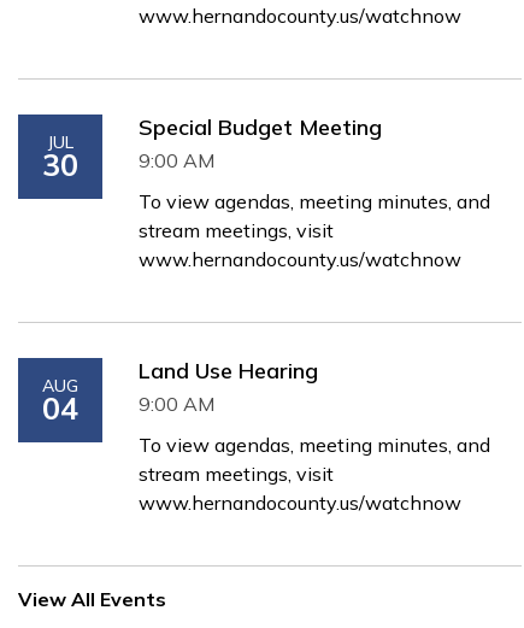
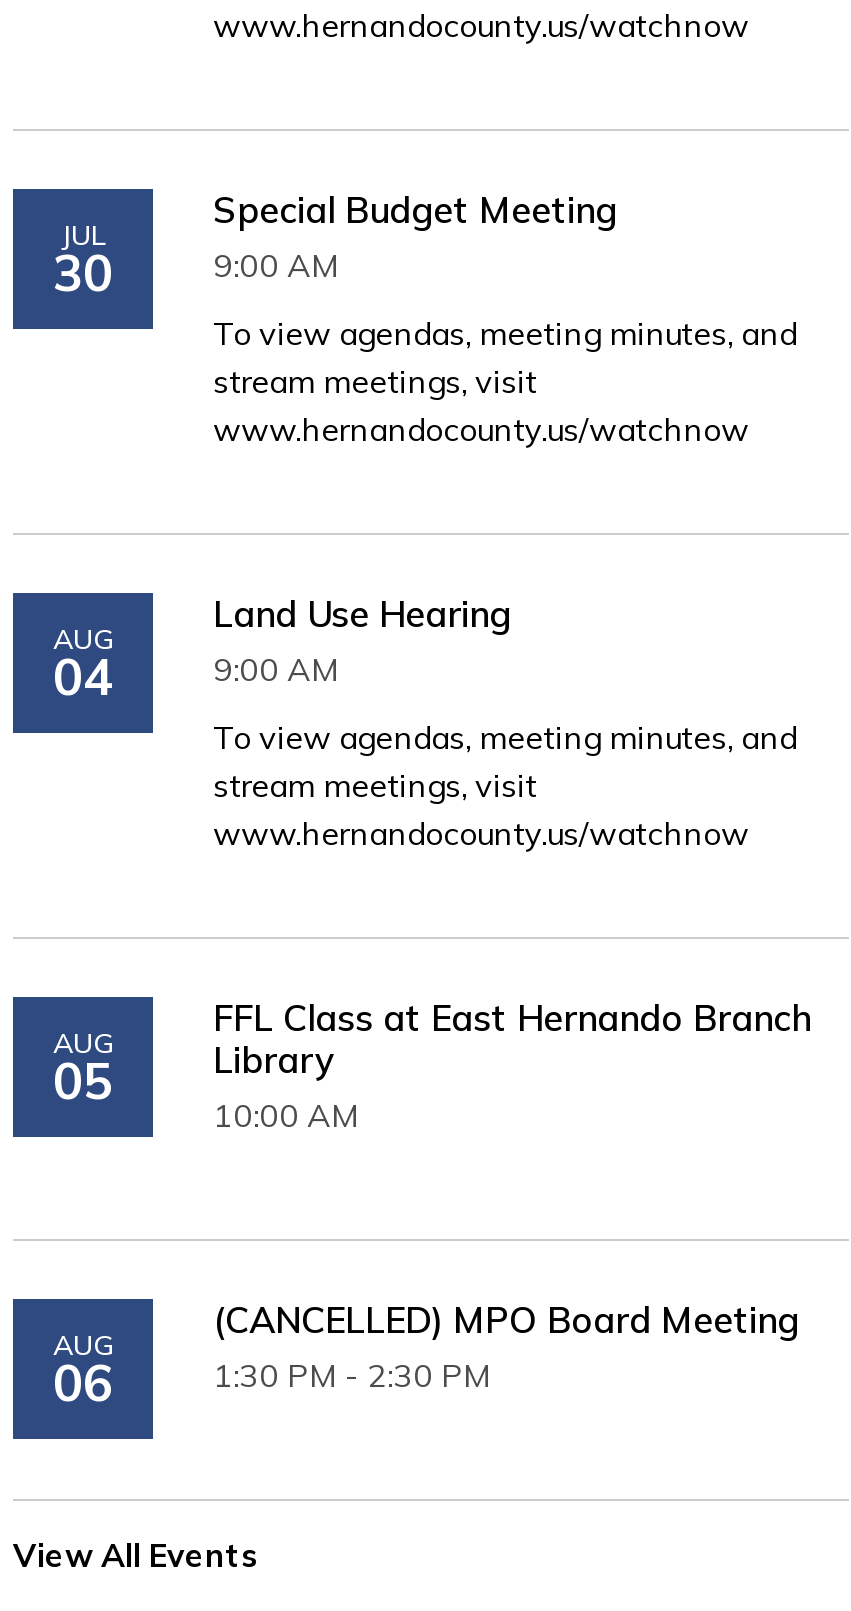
+ AUG
+ 05

+ AUG
+ 06

+ FFL Class at East Hernando Branch
+ Library
+ 10:00 AM

+ (CANCELLED) MPO Board Meeting
+ 1:30 PM - 2:30 PM
